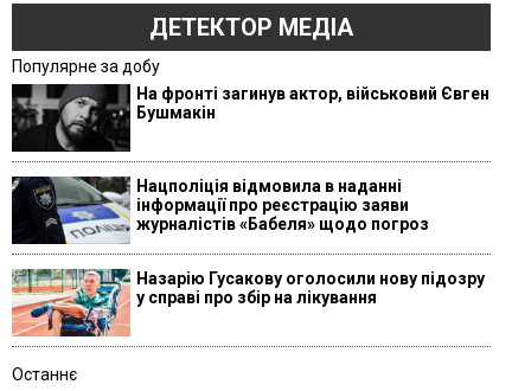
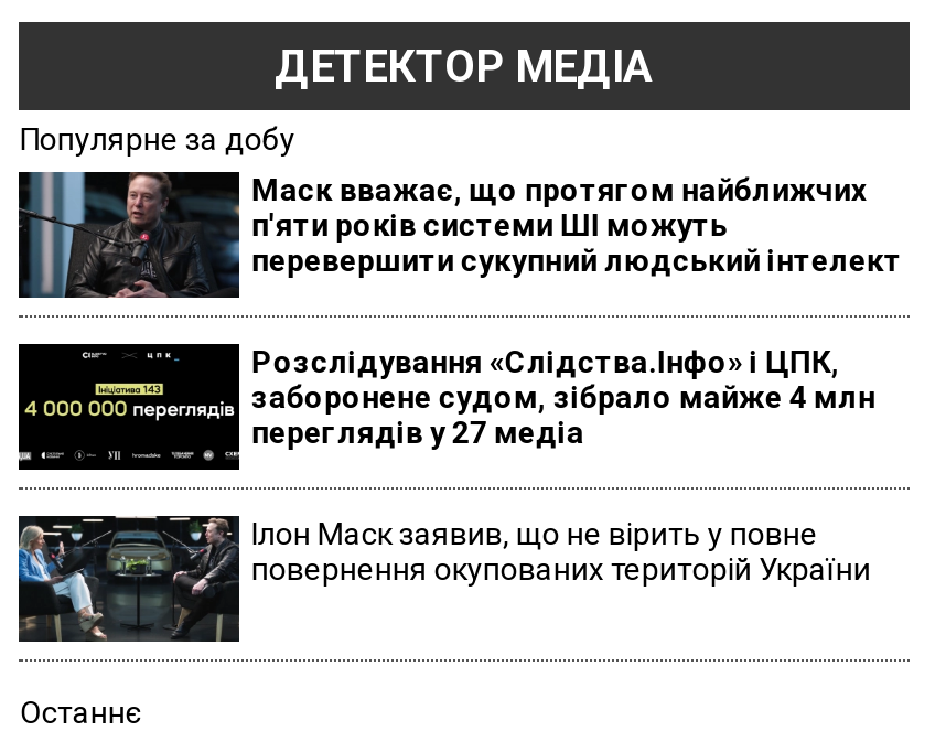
- [image]
- На фронті загинув актор, військовий Євген
- Бушмакін
+ [image]
+ Маск вважає, що протягом найближчих
+ п'яти років системи ШІ можуть
+ перевершити сукупний людський інтелект

- [image]
- Нацполіція відмовила в наданні
- інформації про реєстрацію заяви
- журналістів «Бабеля» щодо погроз
+ [image]
+ Розслідування «Слідства.Інфо» і ЦПК,
+ заборонене судом, зібрало майже 4 млн
+ переглядів у 27 медіа

- [image]
- Назарію Гусакову оголосили нову підозру
- у справі про збір на лікування
+ [image]
+ Ілон Маск заявив, що не вірить у повне
+ повернення окупованих територій України
